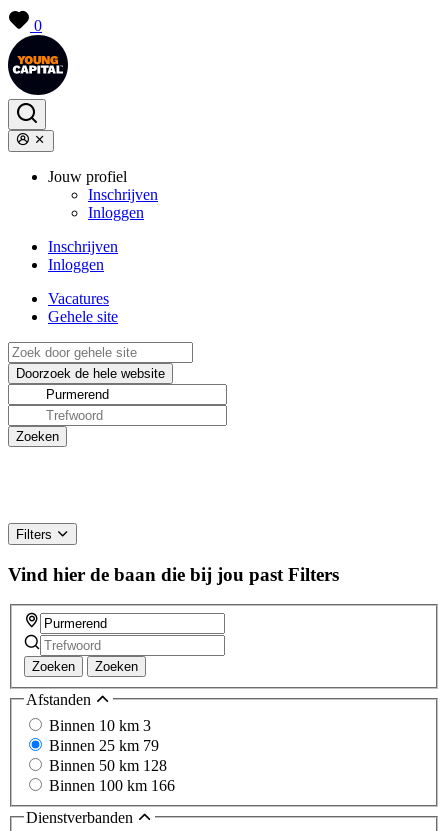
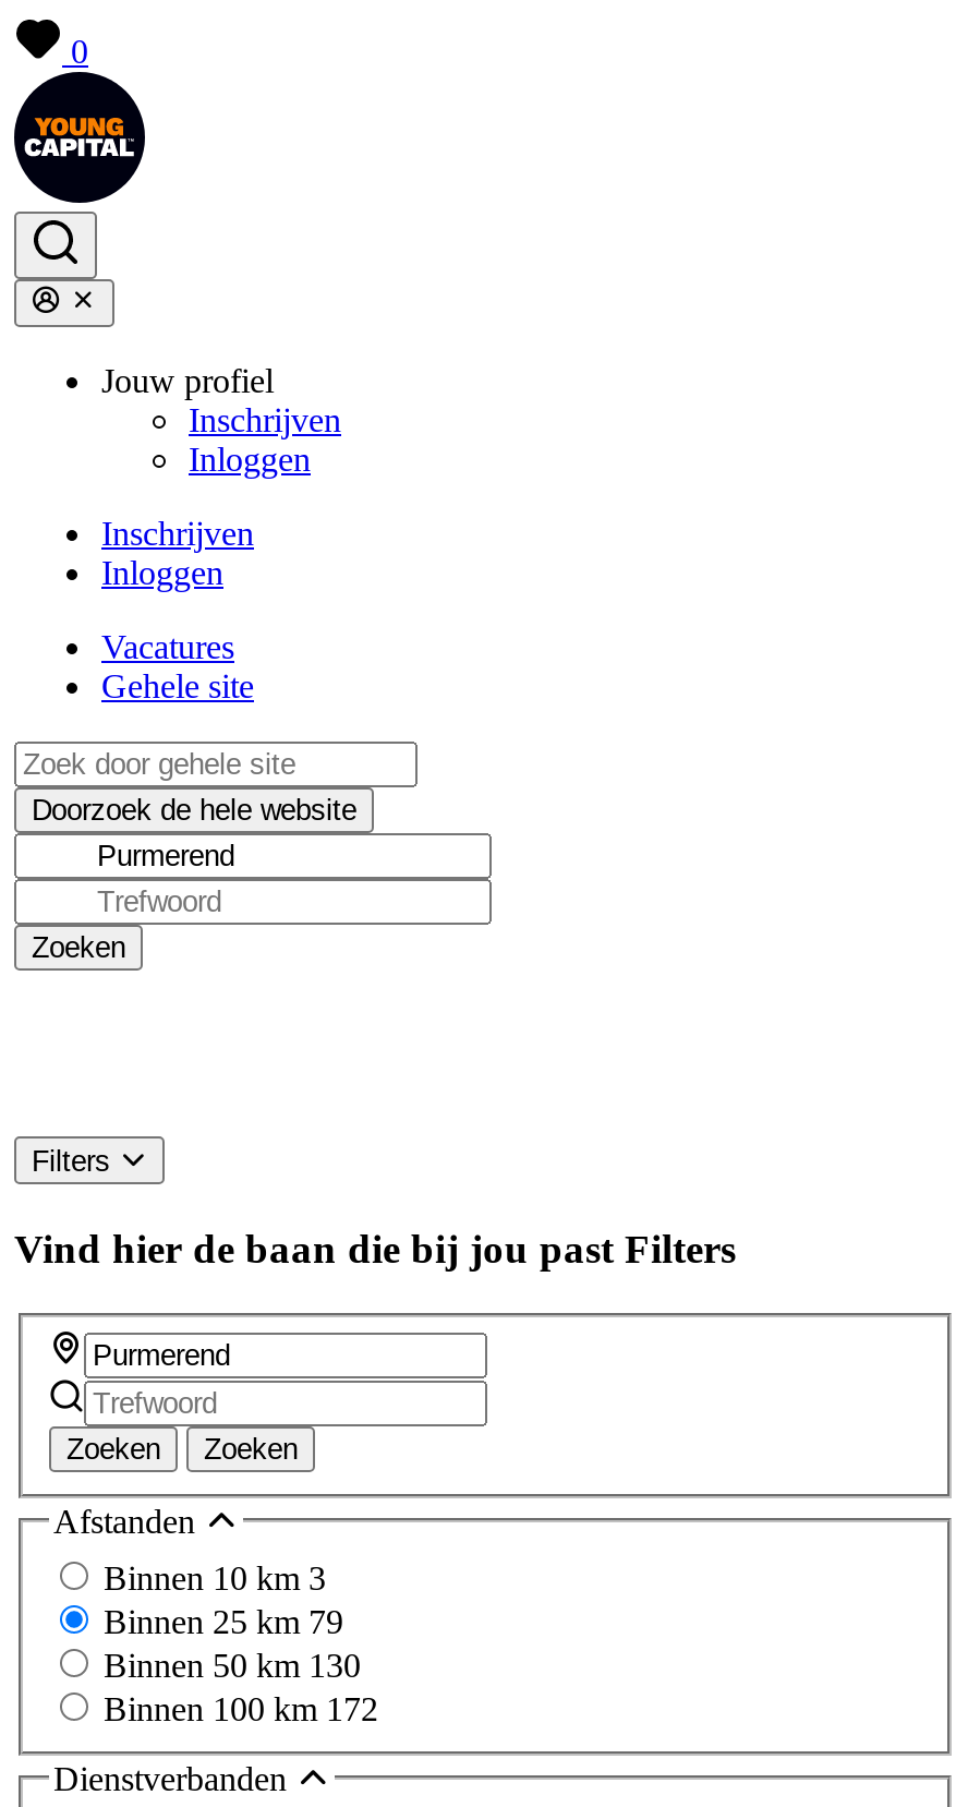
- Binnen 50 km 128
+ Binnen 50 km 130

- Binnen 100 km 166
+ Binnen 100 km 172
